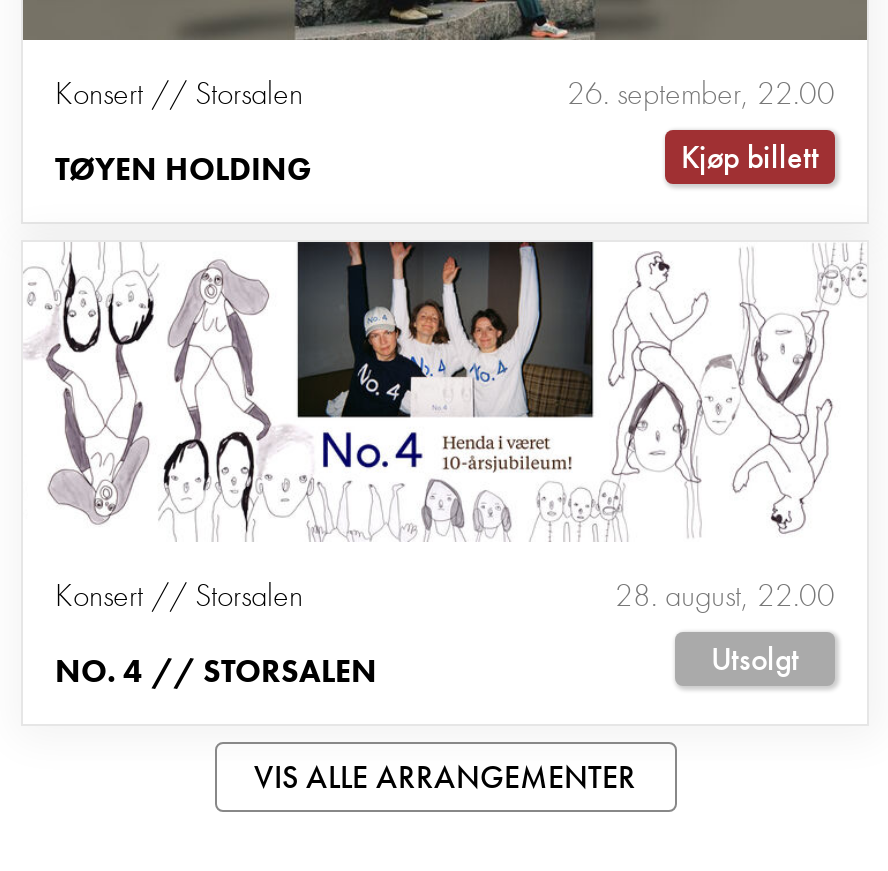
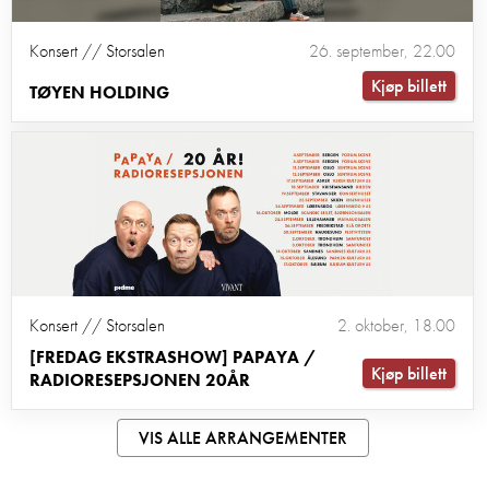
- [image]
- 28. august, 22.00
- NO. 4 // STORSALEN
- Utsolgt
+ [image]
+ 2. oktober, 18.00
+ [FREDAG EKSTRASHOW] PAPAYA /
+ RADIORESEPSJONEN 20ÅR
+ Kjøp billett
